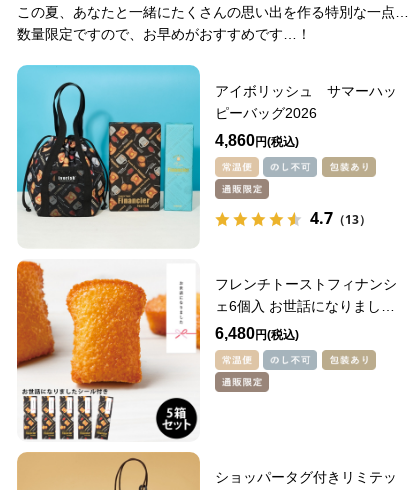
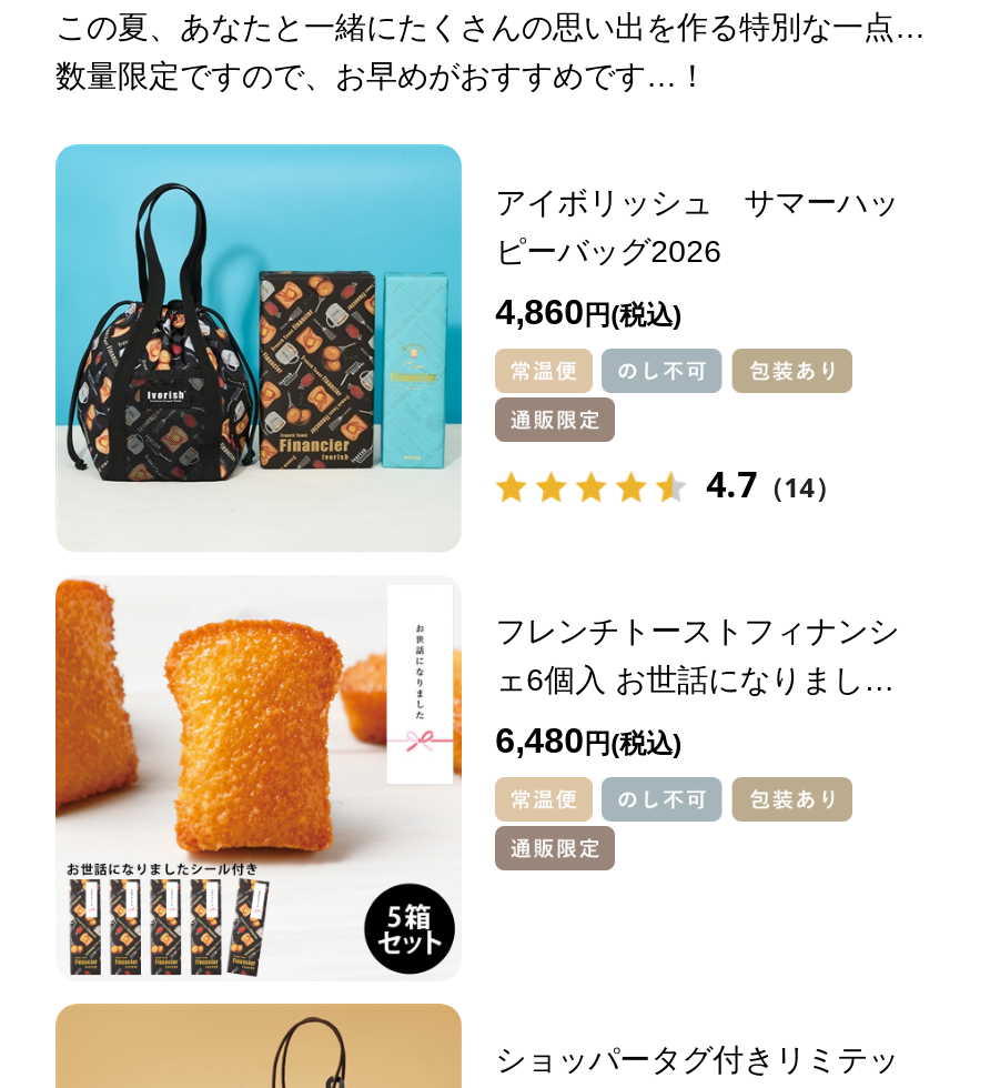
- 4.7（13）
+ 4.7（14）
